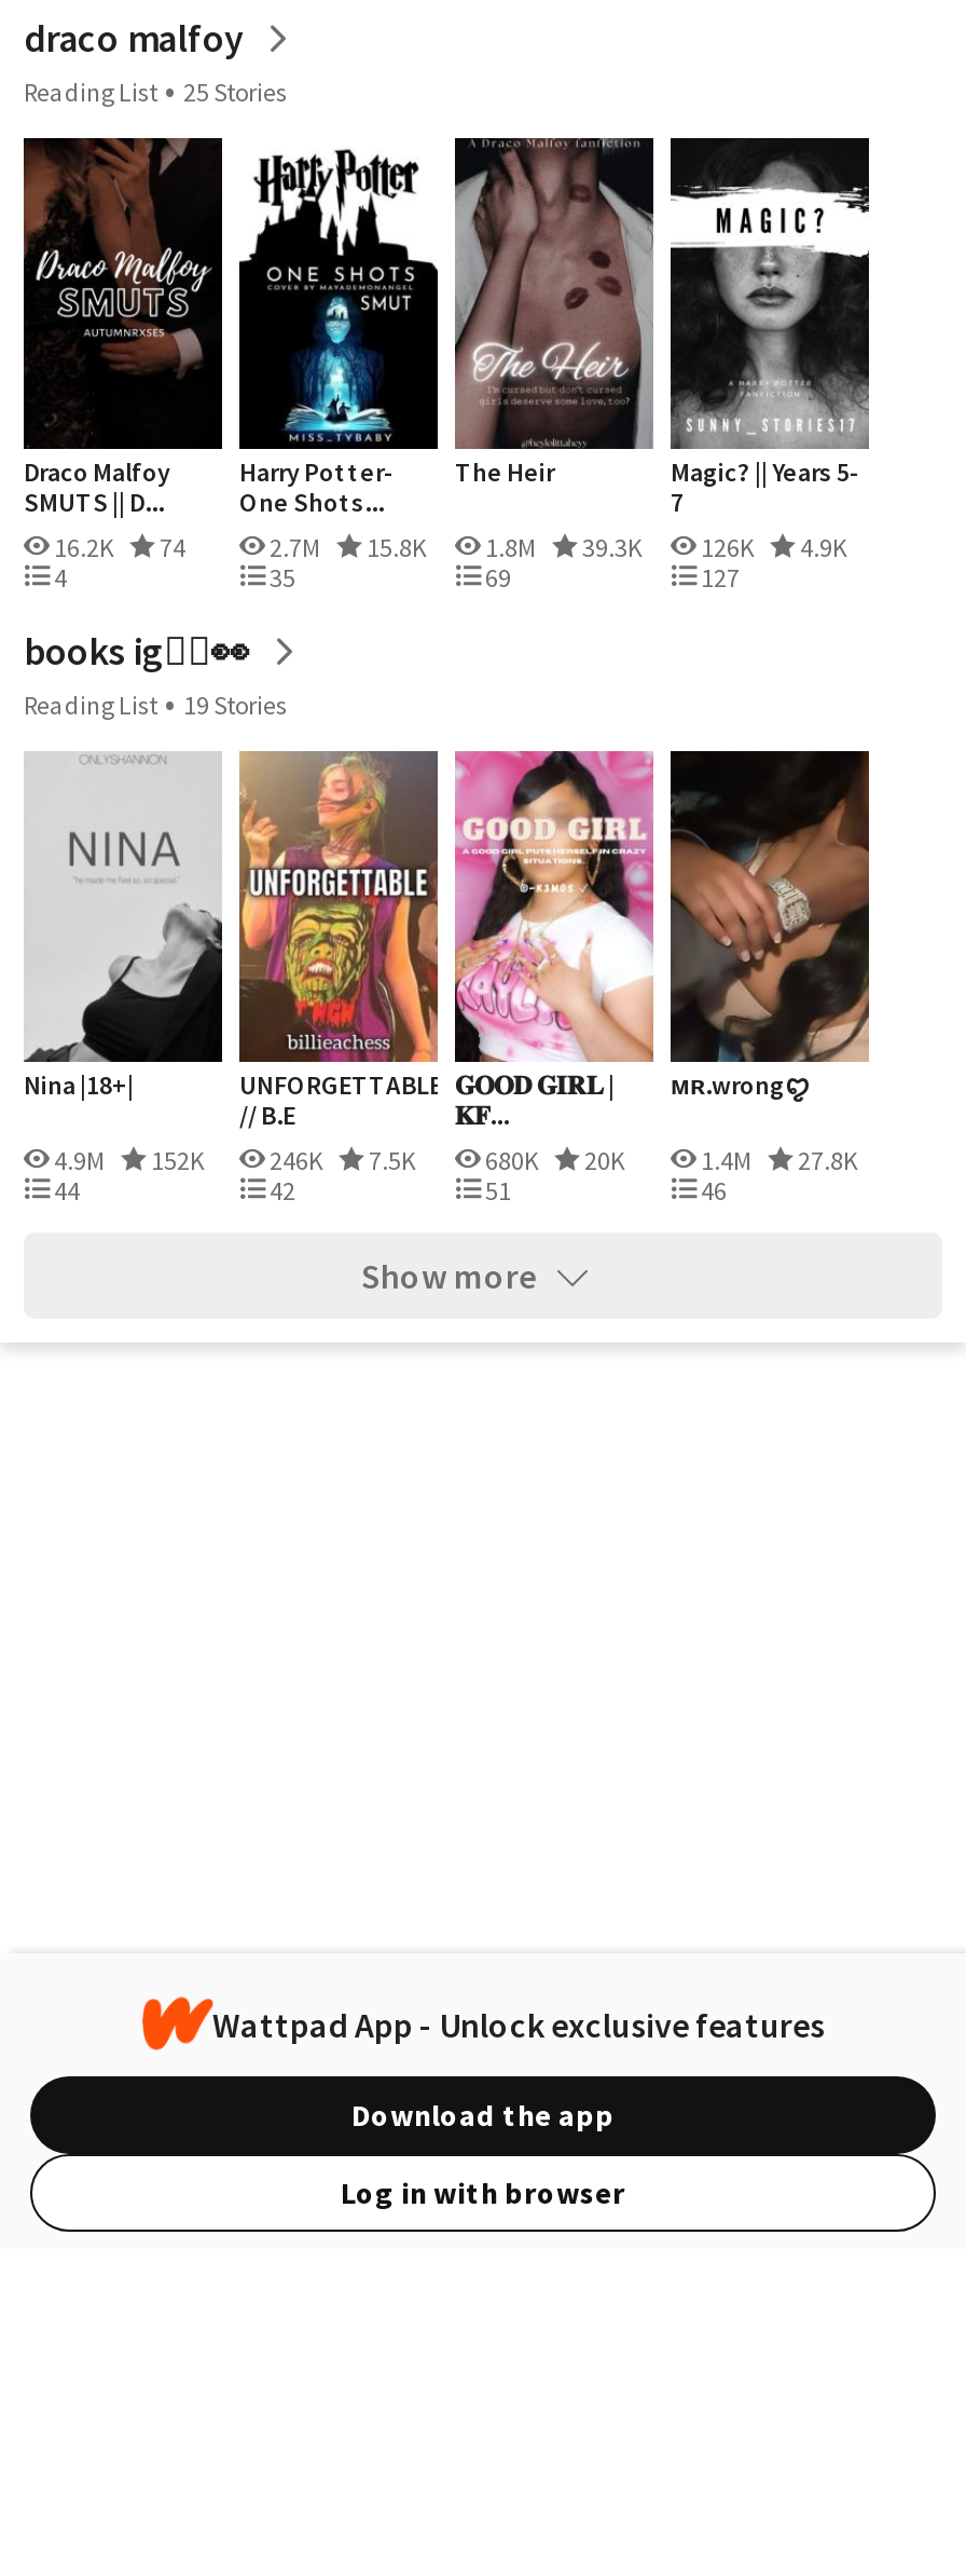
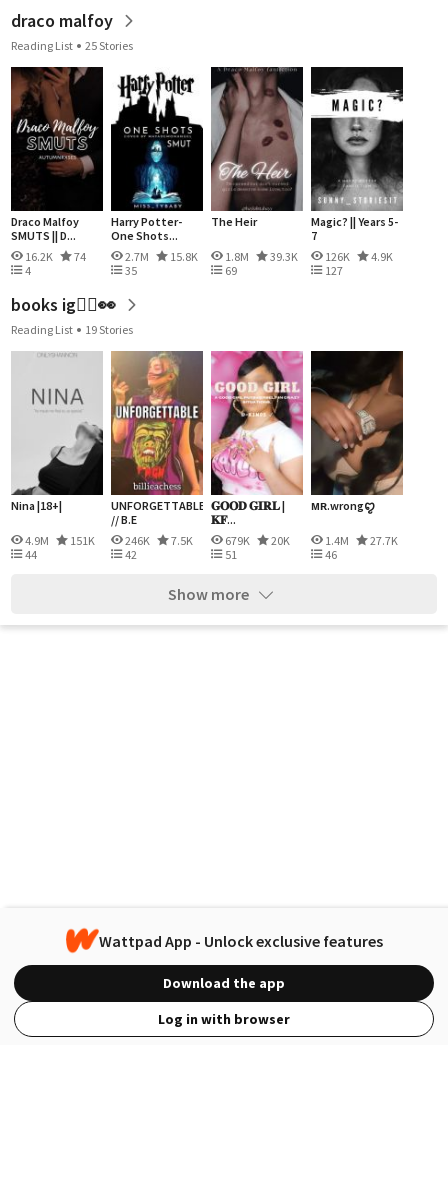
- 152K
+ 151K

- 680K
+ 679K

- 1.4M 27.8K
+ 1.4M 27.7K
